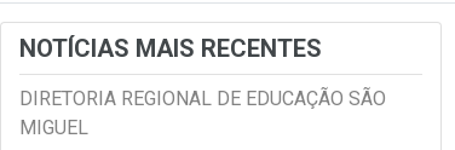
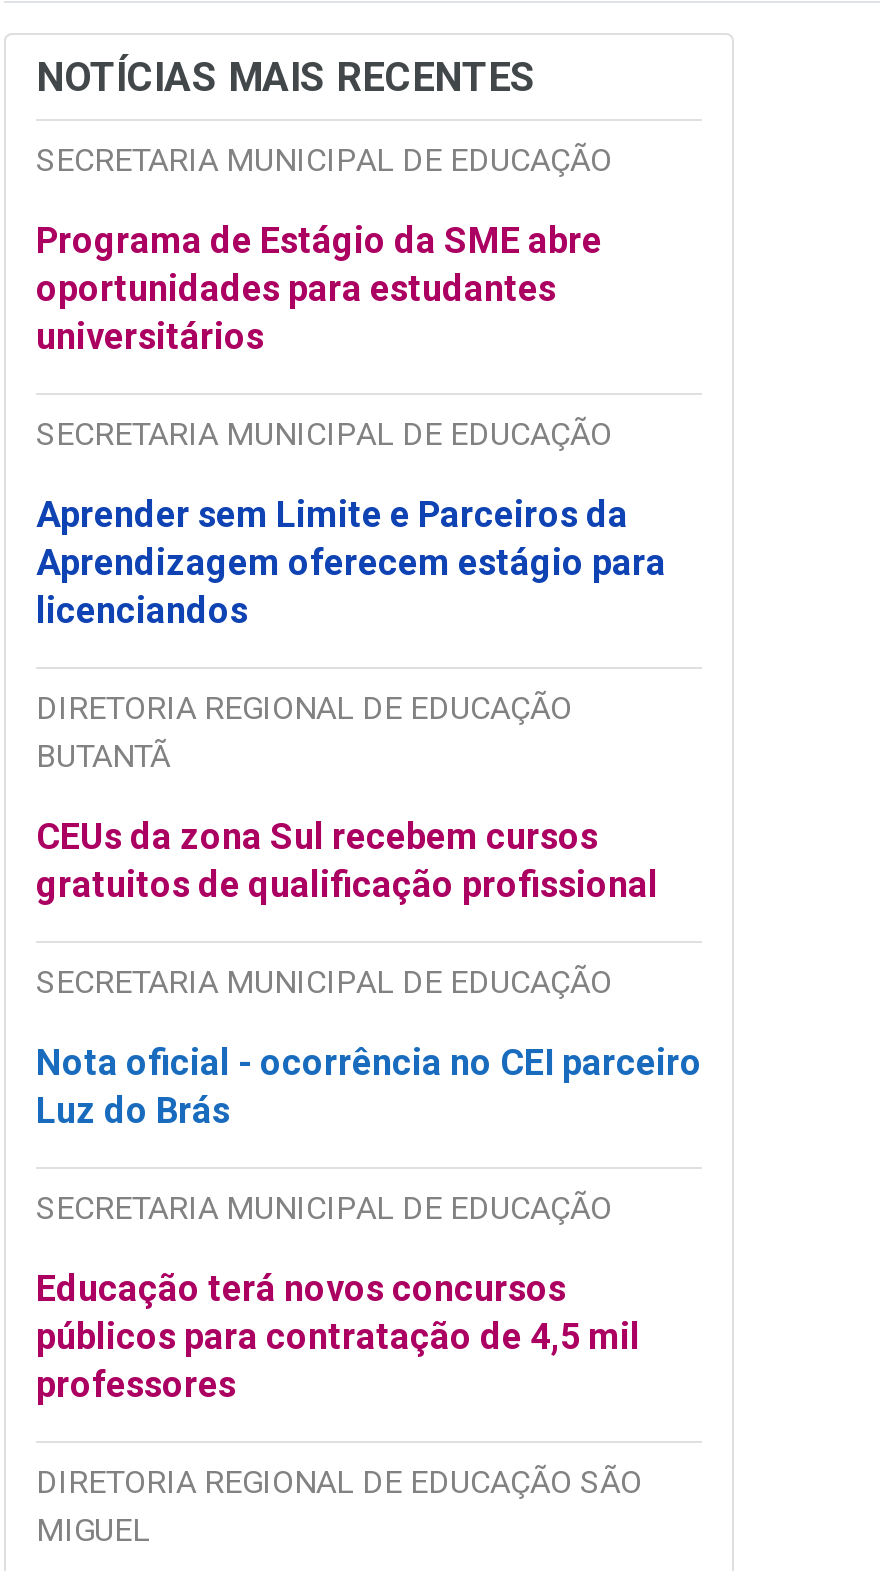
+ SECRETARIA MUNICIPAL DE EDUCAÇÃO
+ Programa de Estágio da SME abre
+ oportunidades para estudantes
+ universitários
+ SECRETARIA MUNICIPAL DE EDUCAÇÃO
+ Aprender sem Limite e Parceiros da
+ Aprendizagem oferecem estágio para
+ licenciandos
+ DIRETORIA REGIONAL DE EDUCAÇÃO
+ BUTANTÃ
+ CEUs da zona Sul recebem cursos
+ gratuitos de qualificação profissional
+ SECRETARIA MUNICIPAL DE EDUCAÇÃO
+ Nota oficial - ocorrência no CEI parceiro
+ Luz do Brás
+ SECRETARIA MUNICIPAL DE EDUCAÇÃO
+ Educação terá novos concursos
+ públicos para contratação de 4,5 mil
+ professores
